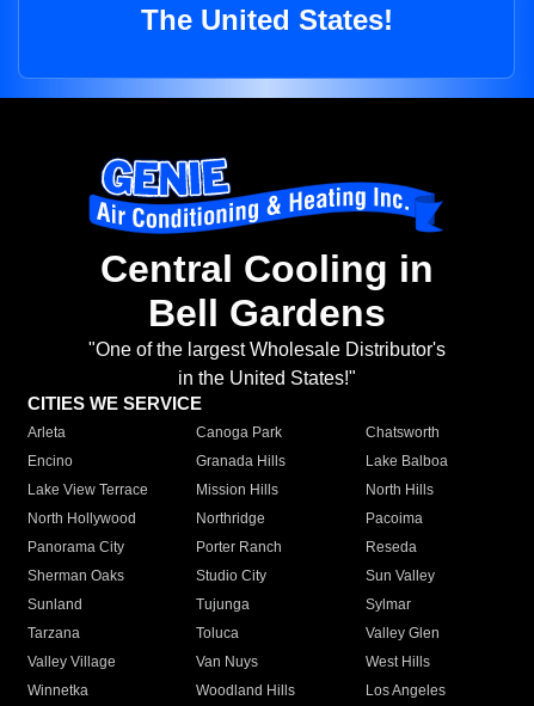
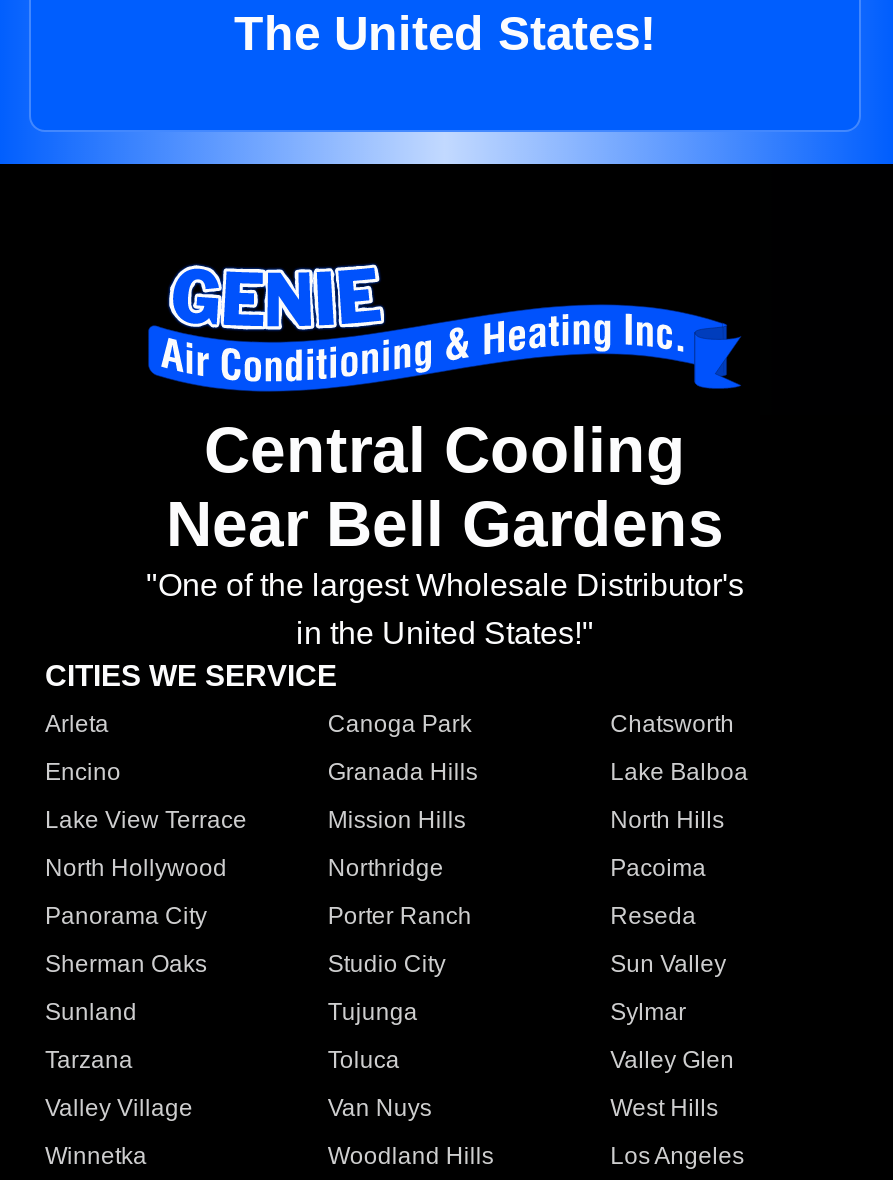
- Central Cooling in
- Bell Gardens
+ Central Cooling
+ Near Bell Gardens
